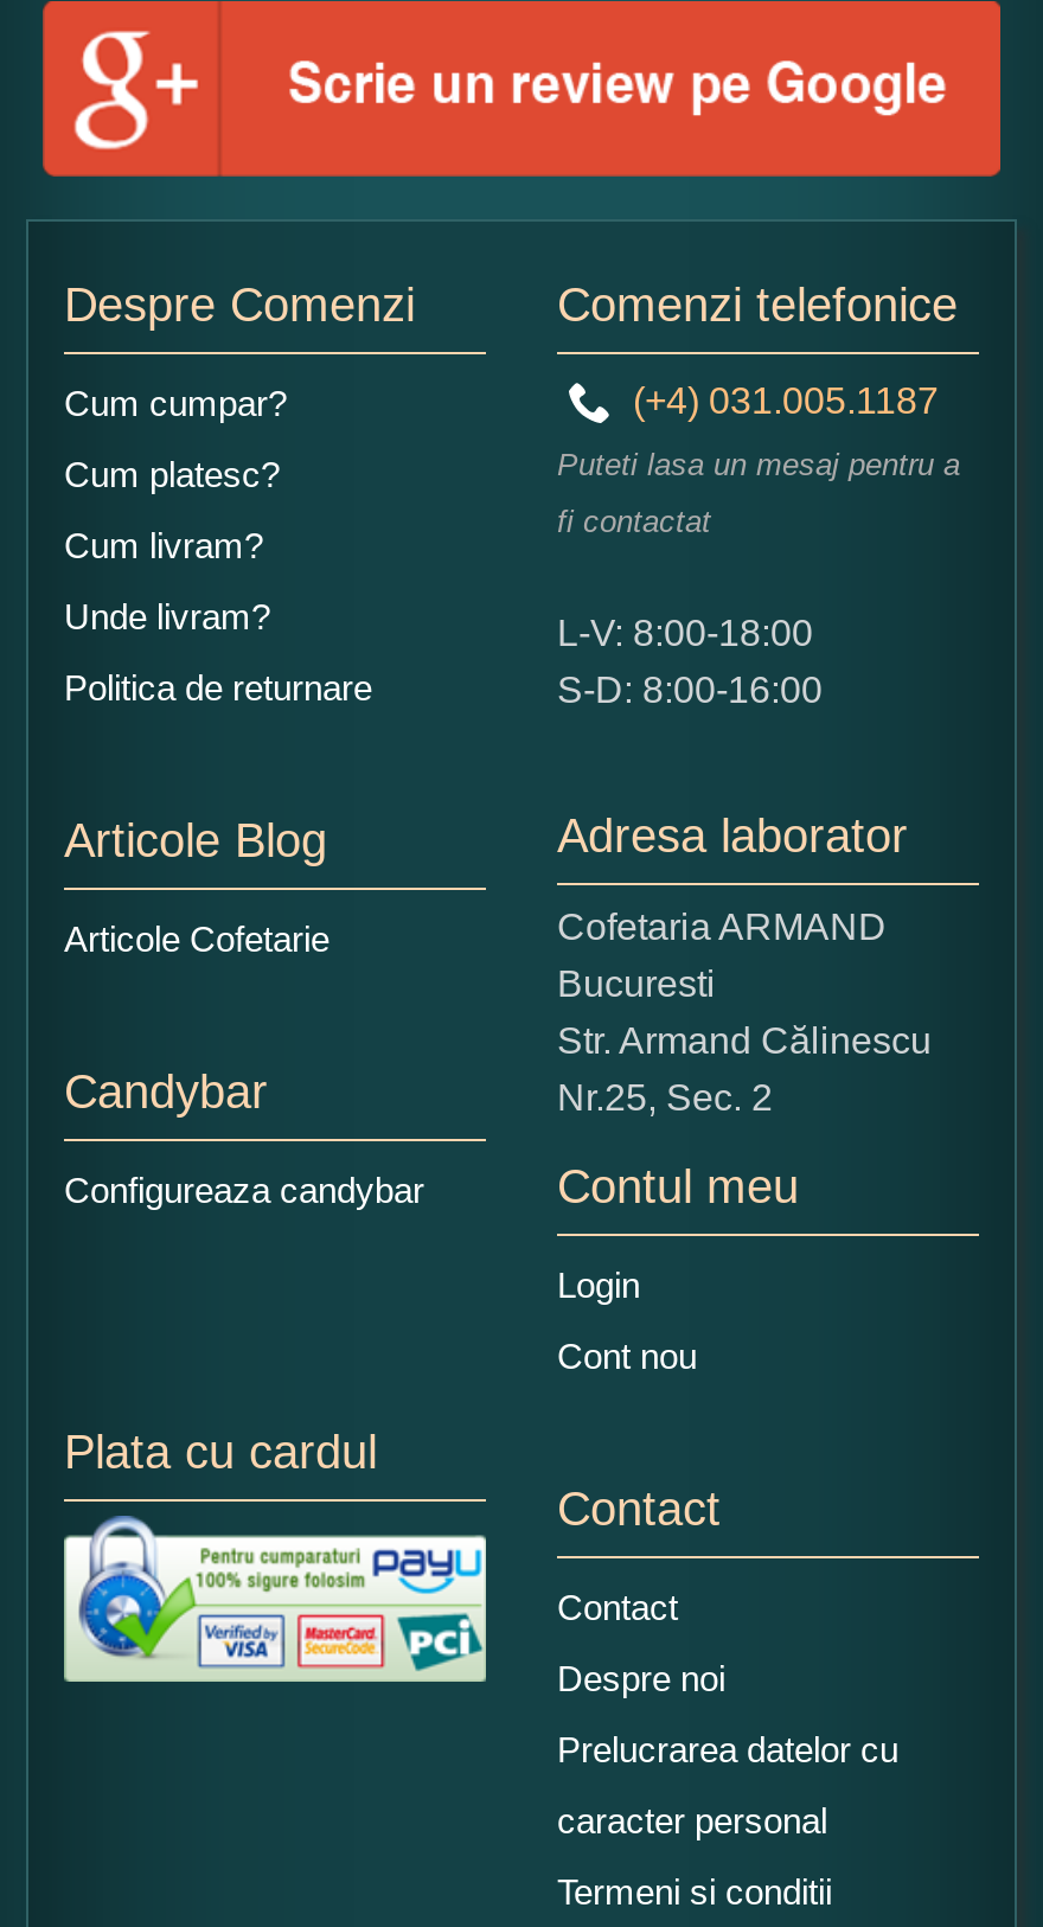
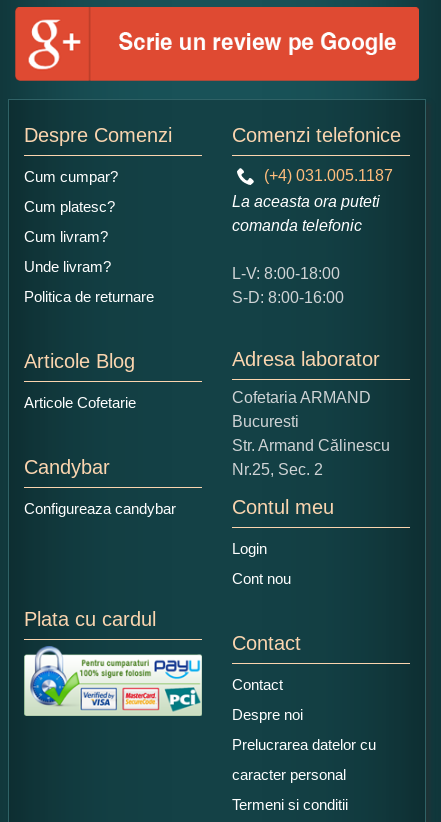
- Puteti lasa un mesaj pentru a
- fi contactat
+ La aceasta ora puteti
+ comanda telefonic
